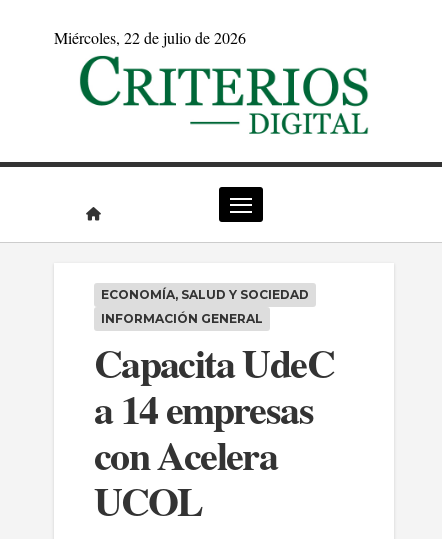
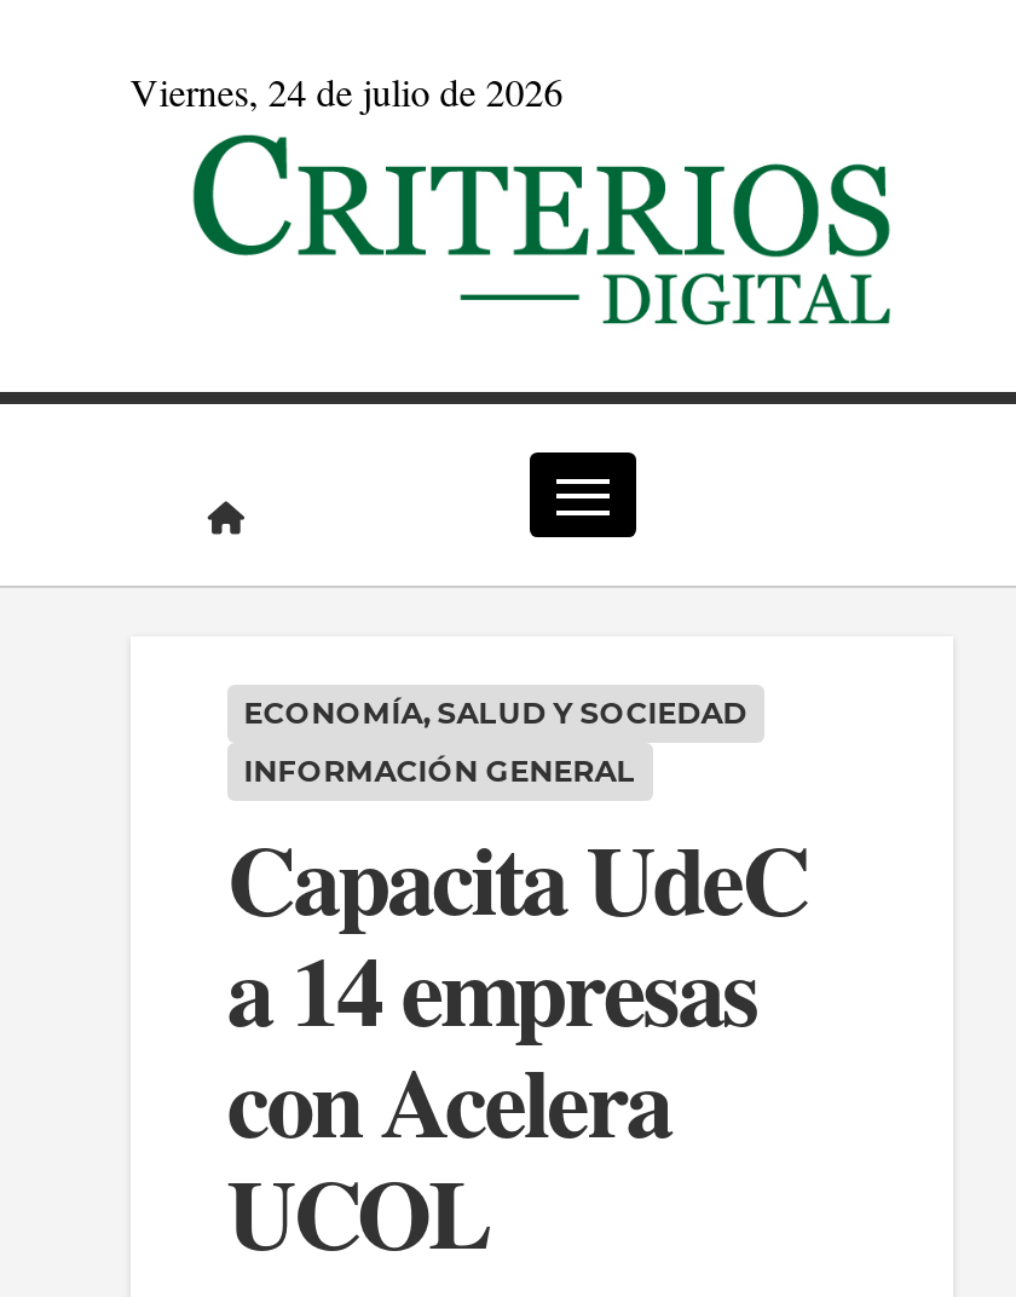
- miércoles, 22 de julio de 2026
+ viernes, 24 de julio de 2026
